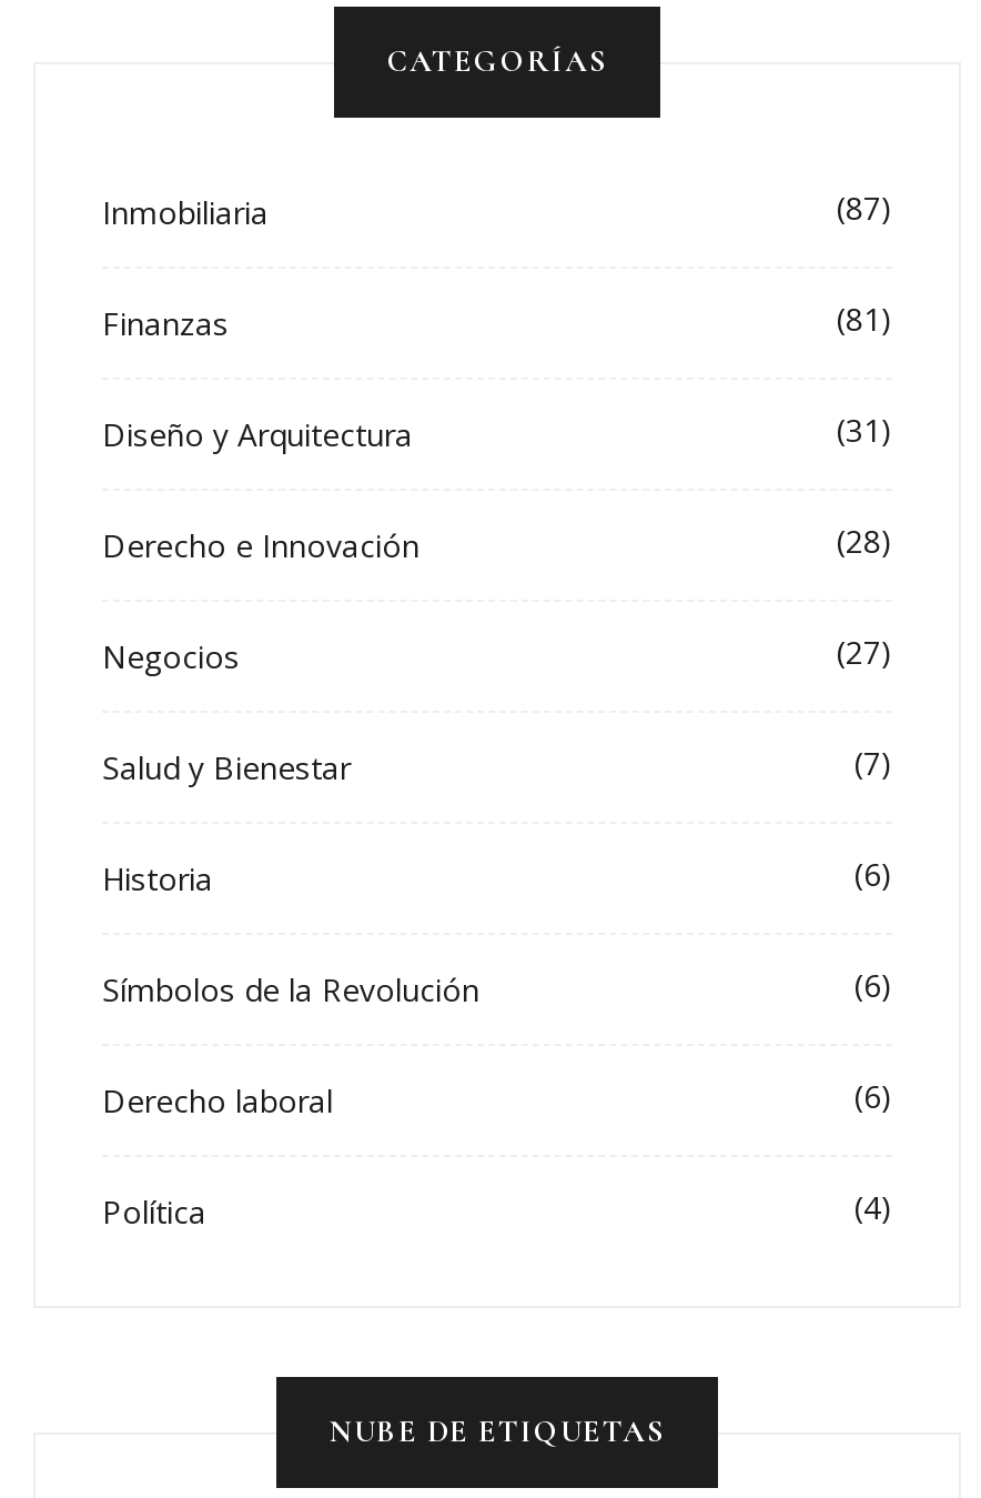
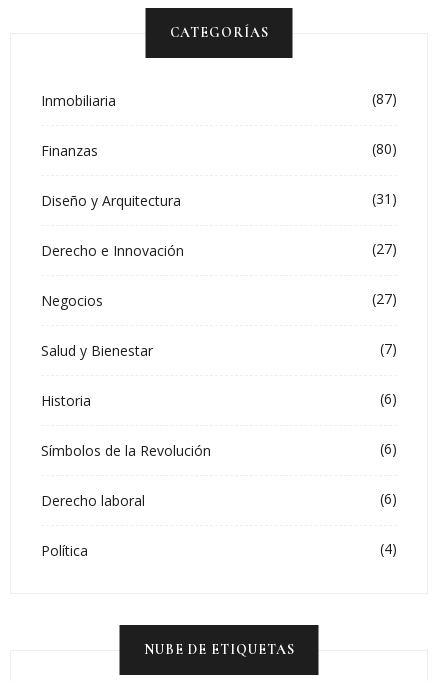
- (81)
+ (80)

- (28)
+ (27)
